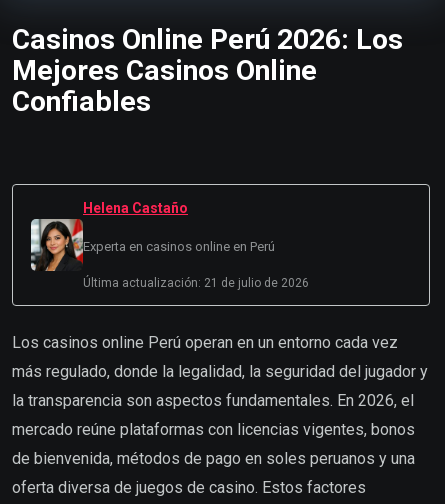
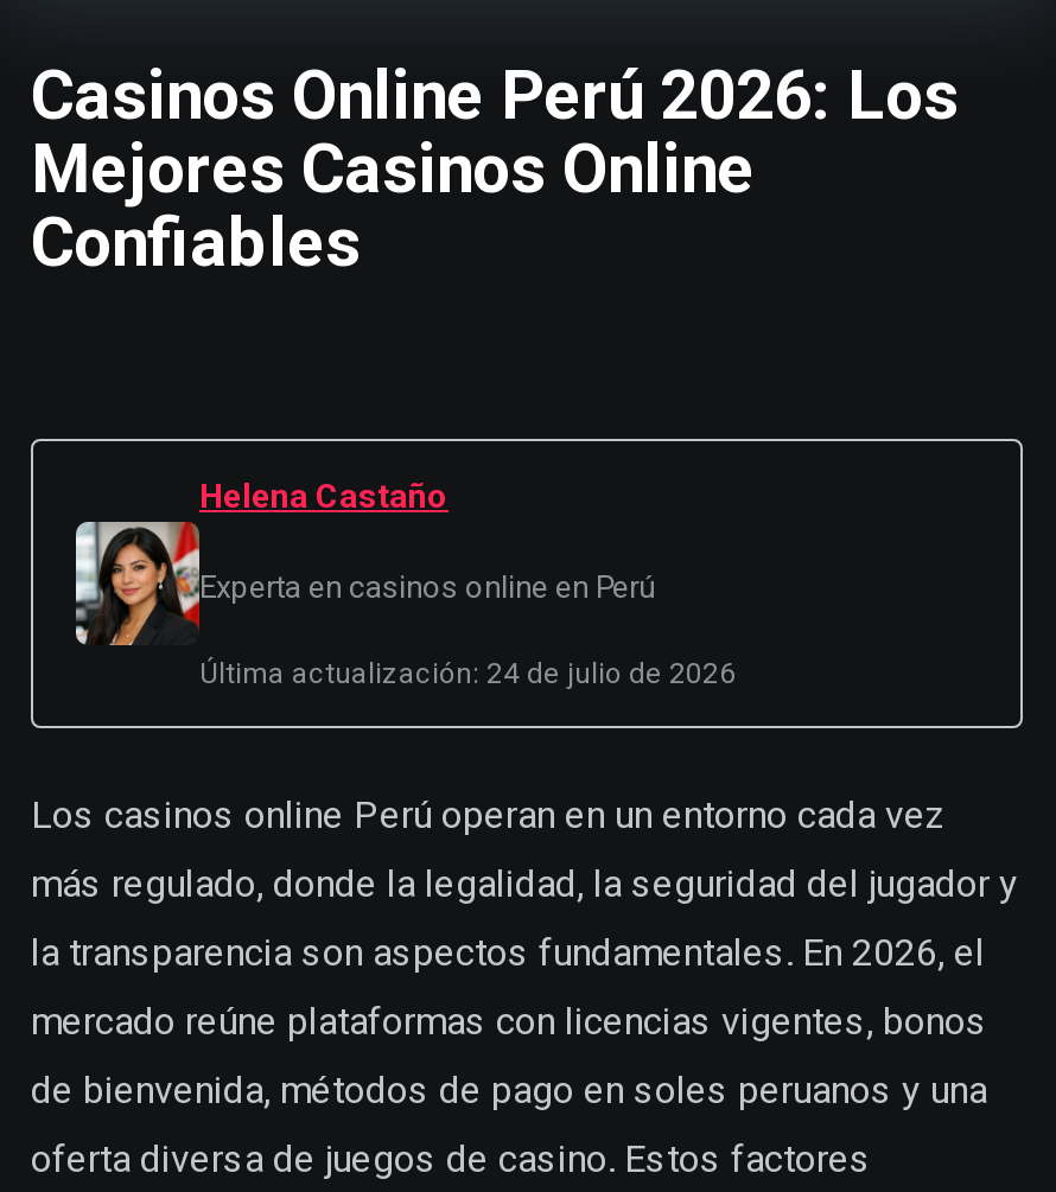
- Última actualización: 21 de julio de 2026
+ Última actualización: 24 de julio de 2026
